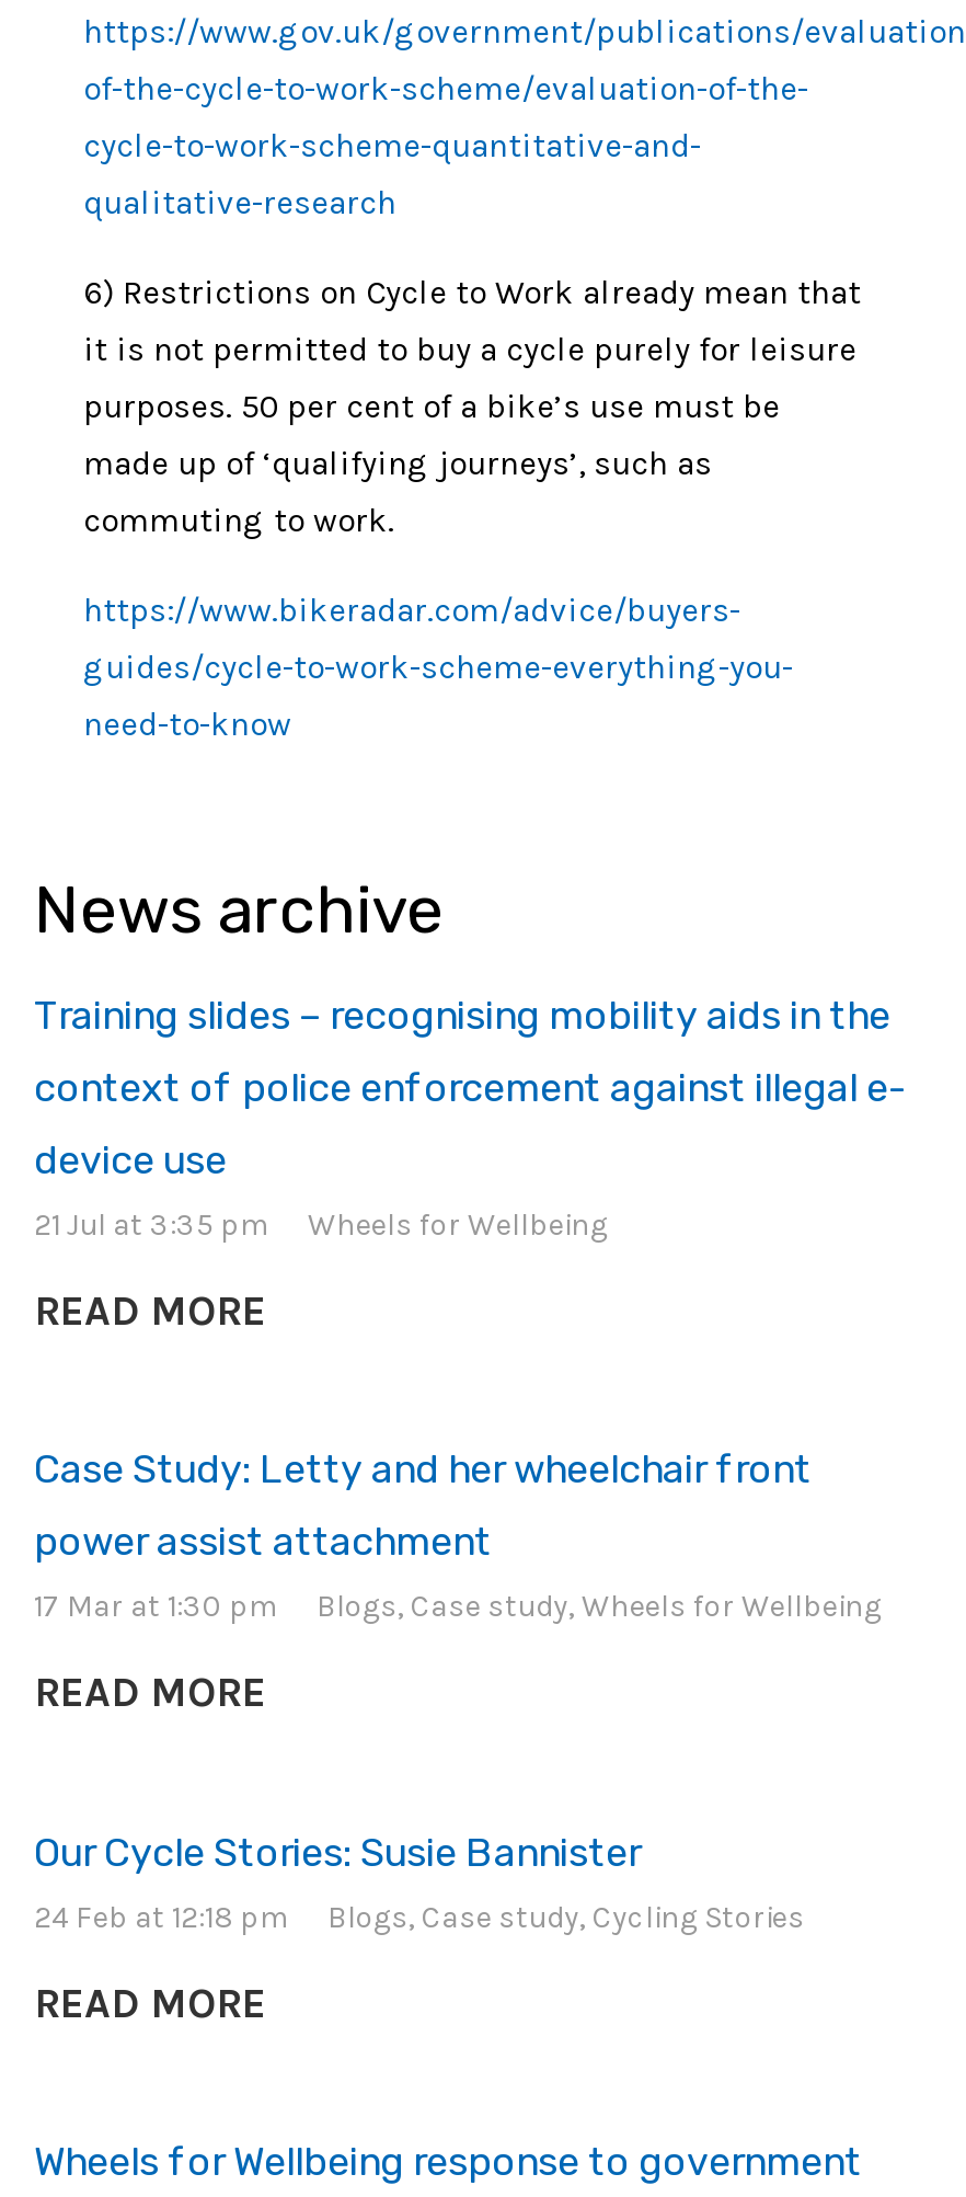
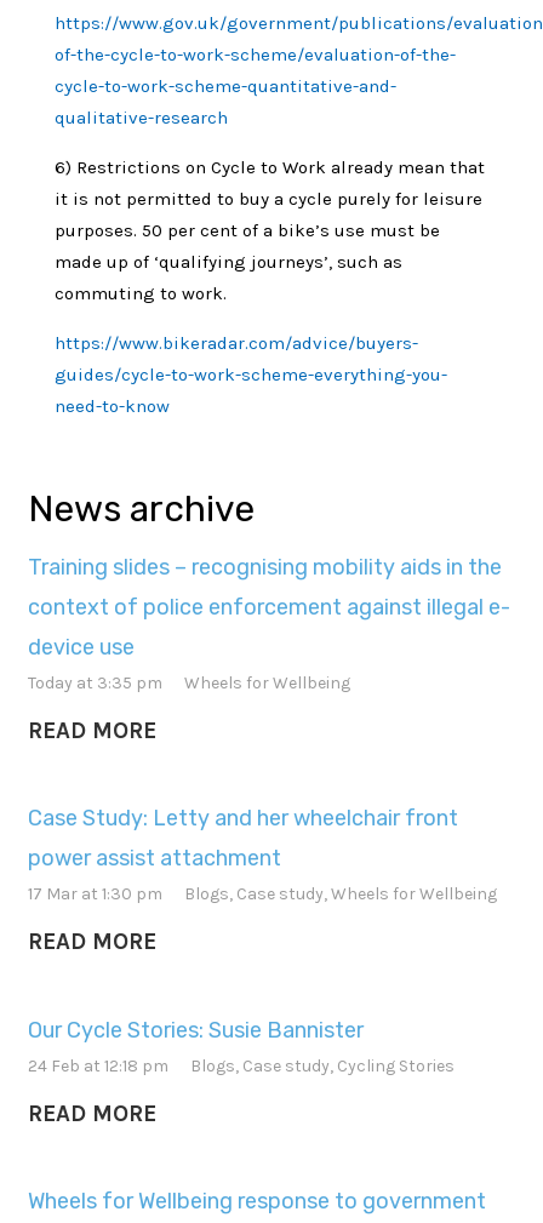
- 21 Jul at 3:35 pm Wheels for Wellbeing
+ Today at 3:35 pm Wheels for Wellbeing
